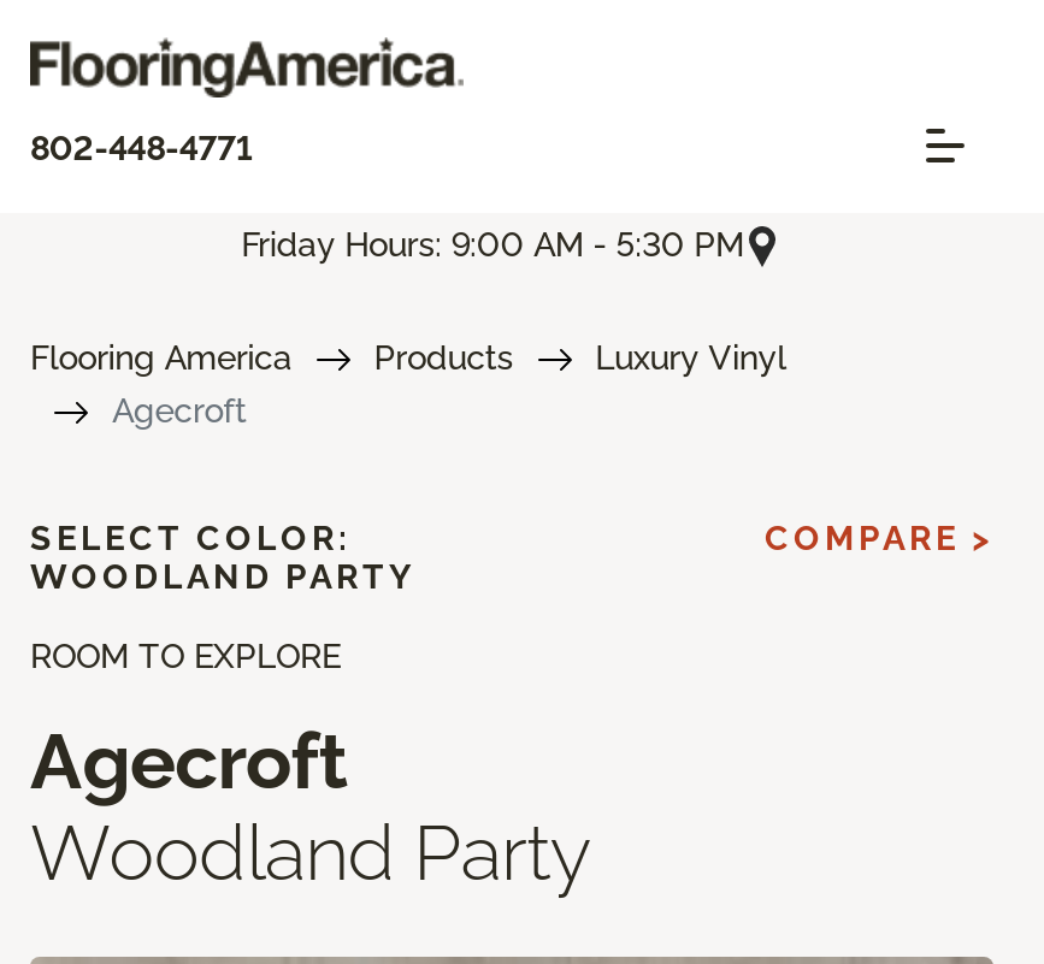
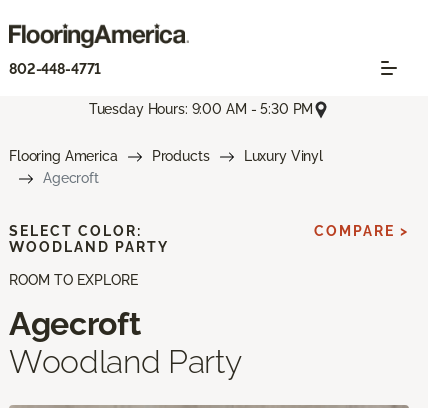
- Friday Hours: 9:00 AM - 5:30 PM
+ Tuesday Hours: 9:00 AM - 5:30 PM
